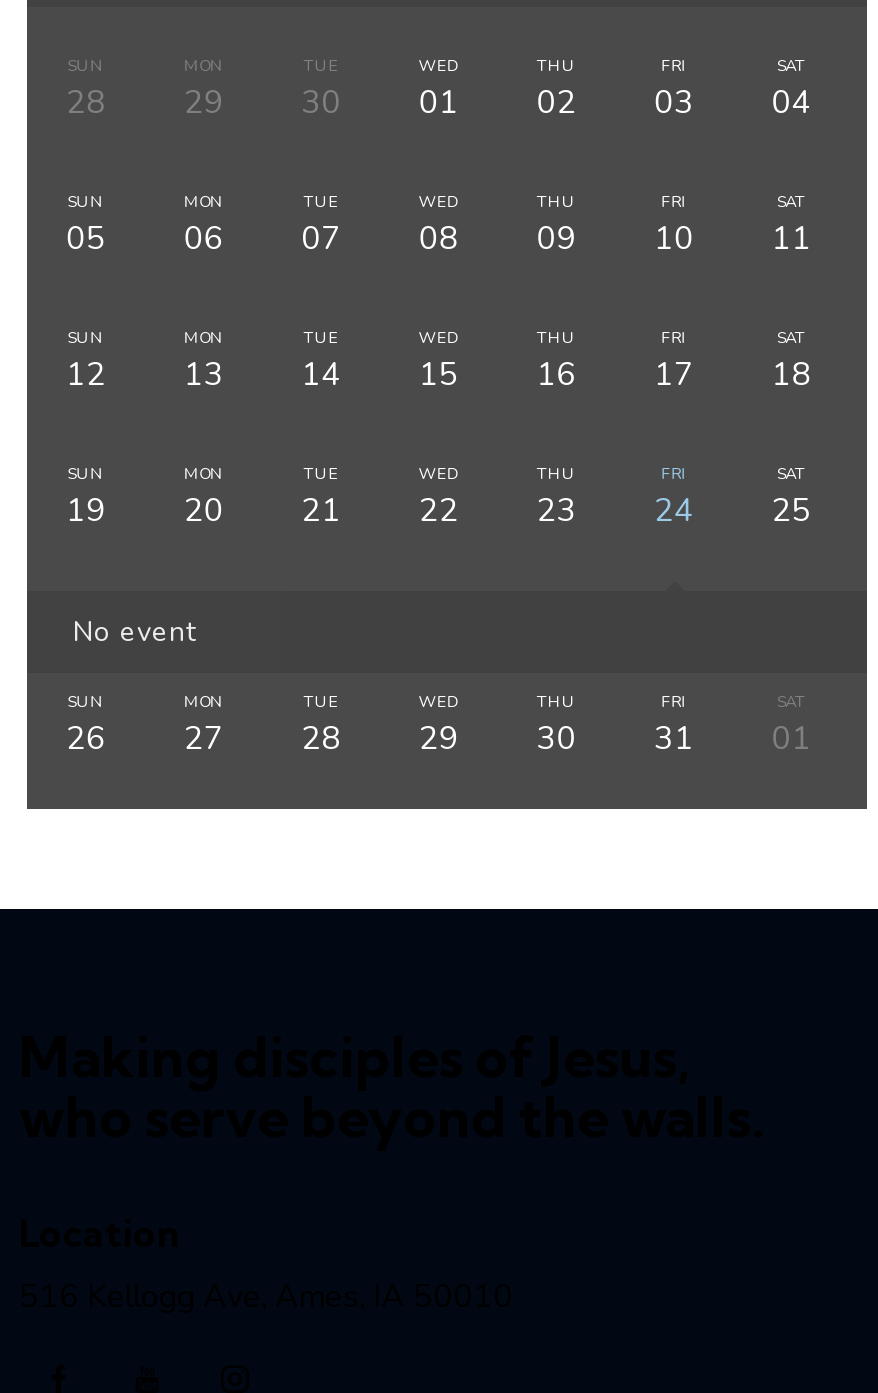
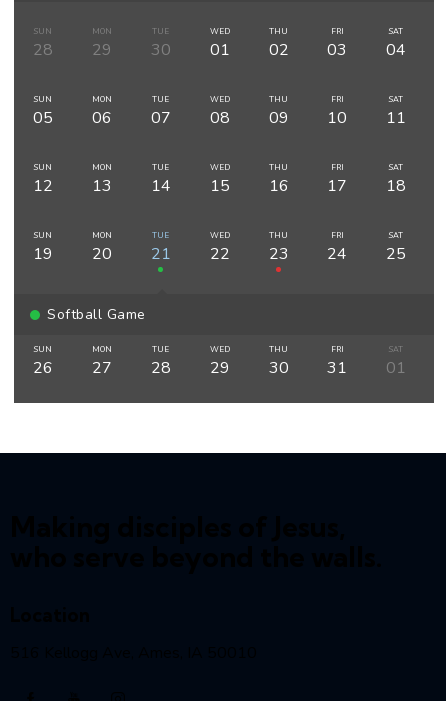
- No event
+ Softball Game
